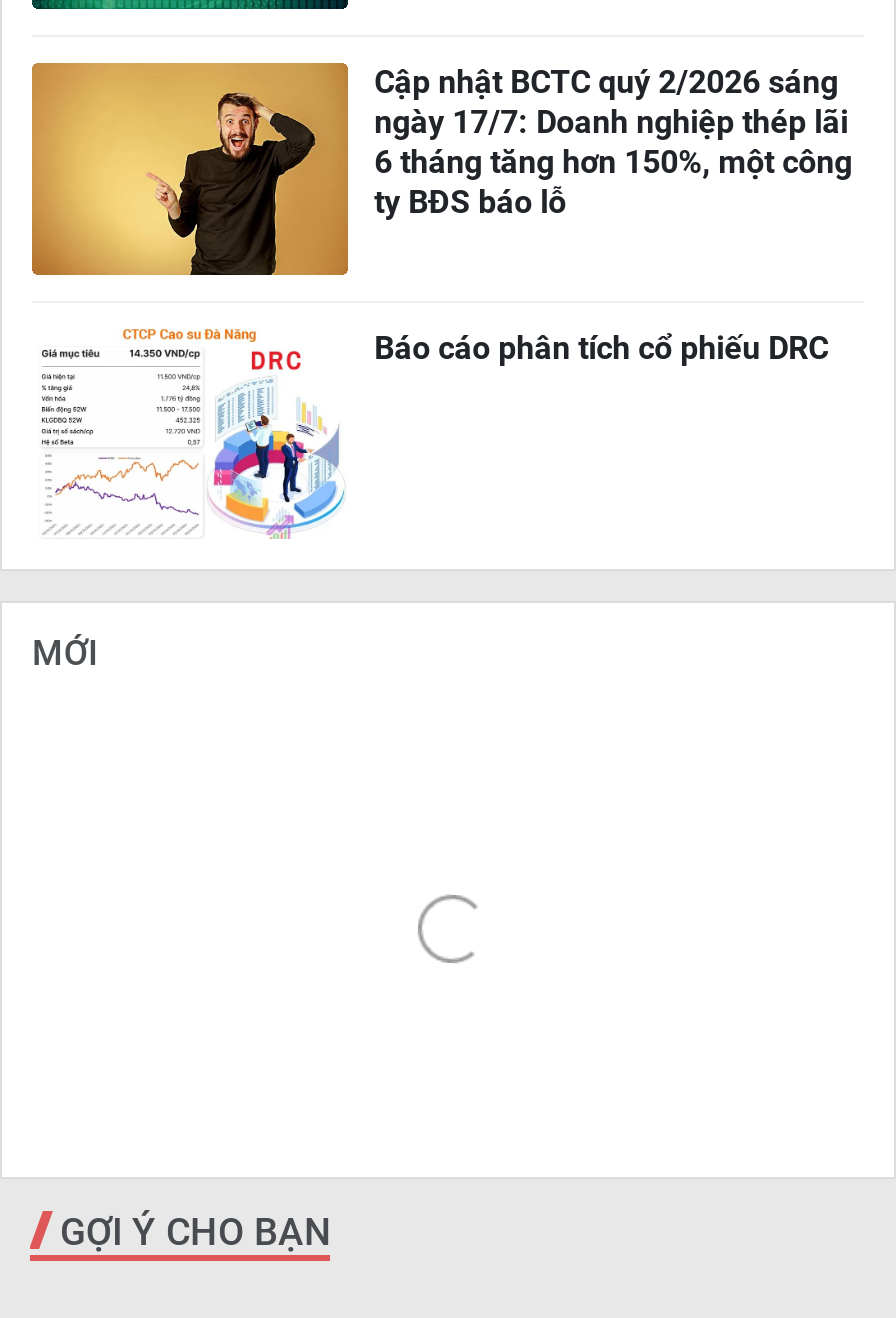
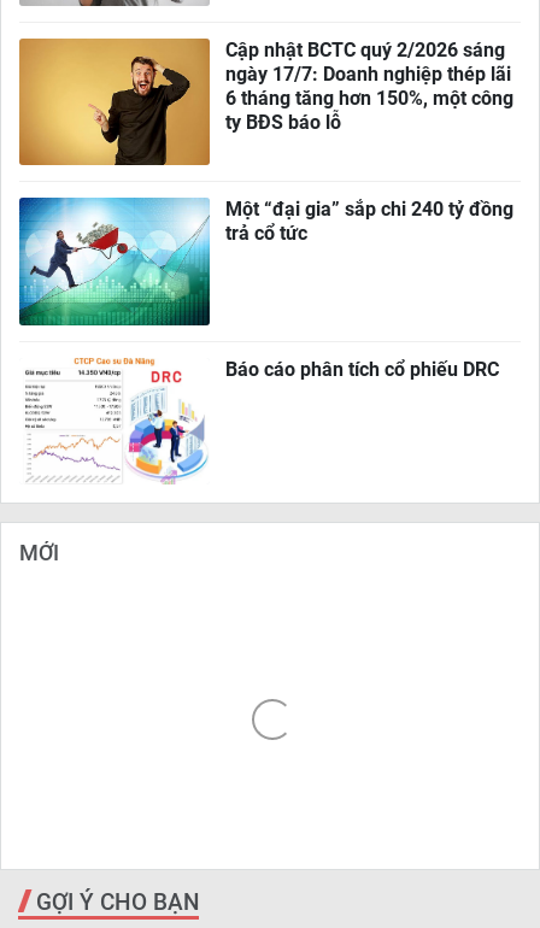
+ [image]
+ Một “đại gia” sắp chi 240 tỷ đồng
+ trả cổ tức
